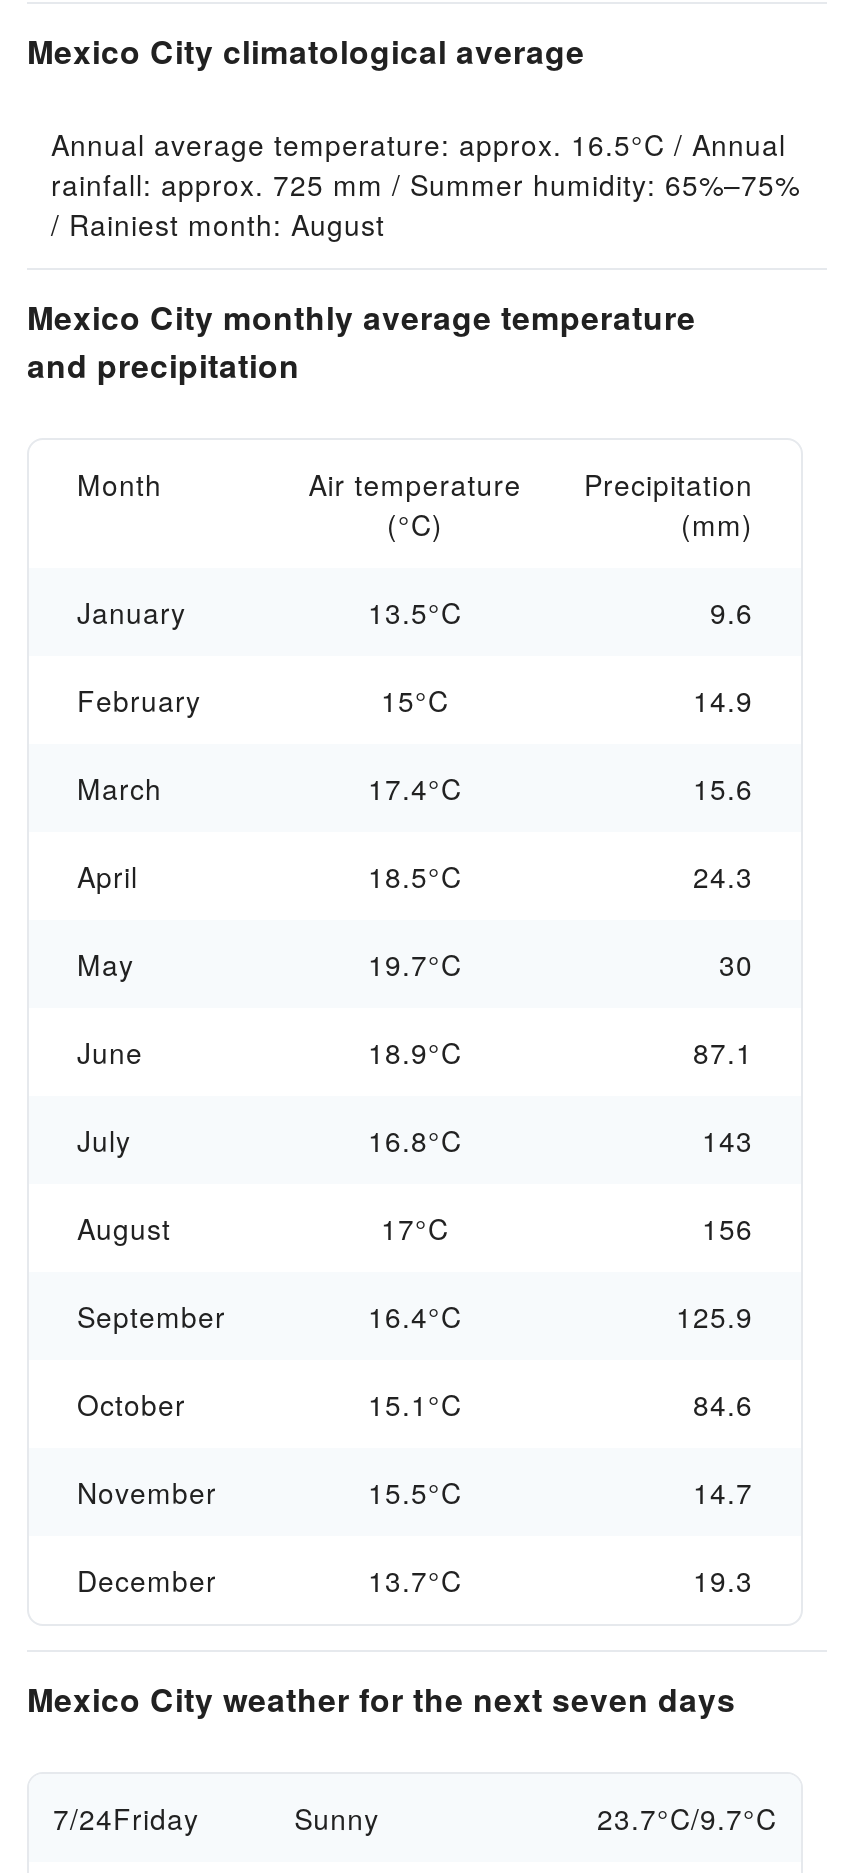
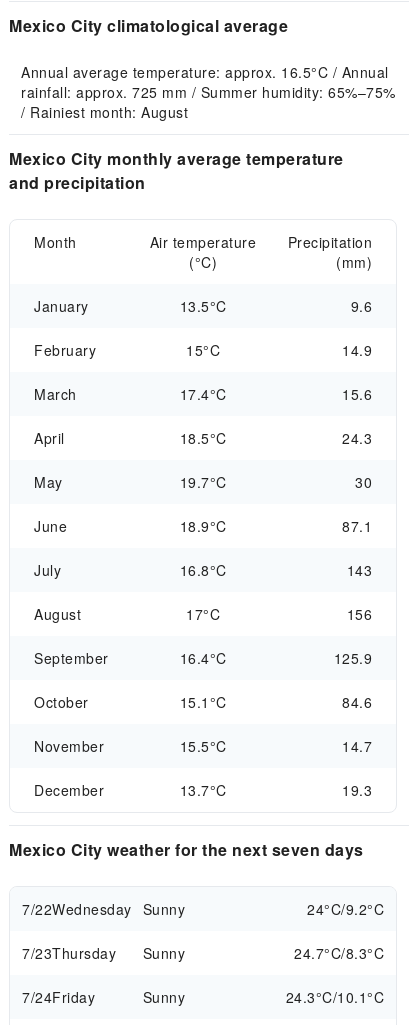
+ 7/22Wednesday Sunny
+ 24°C/9.2°C
+ 7/23Thursday
+ Sunny
+ 24.7°C/8.3°C

- 23.7°C/9.7°C
+ 24.3°C/10.1°C
